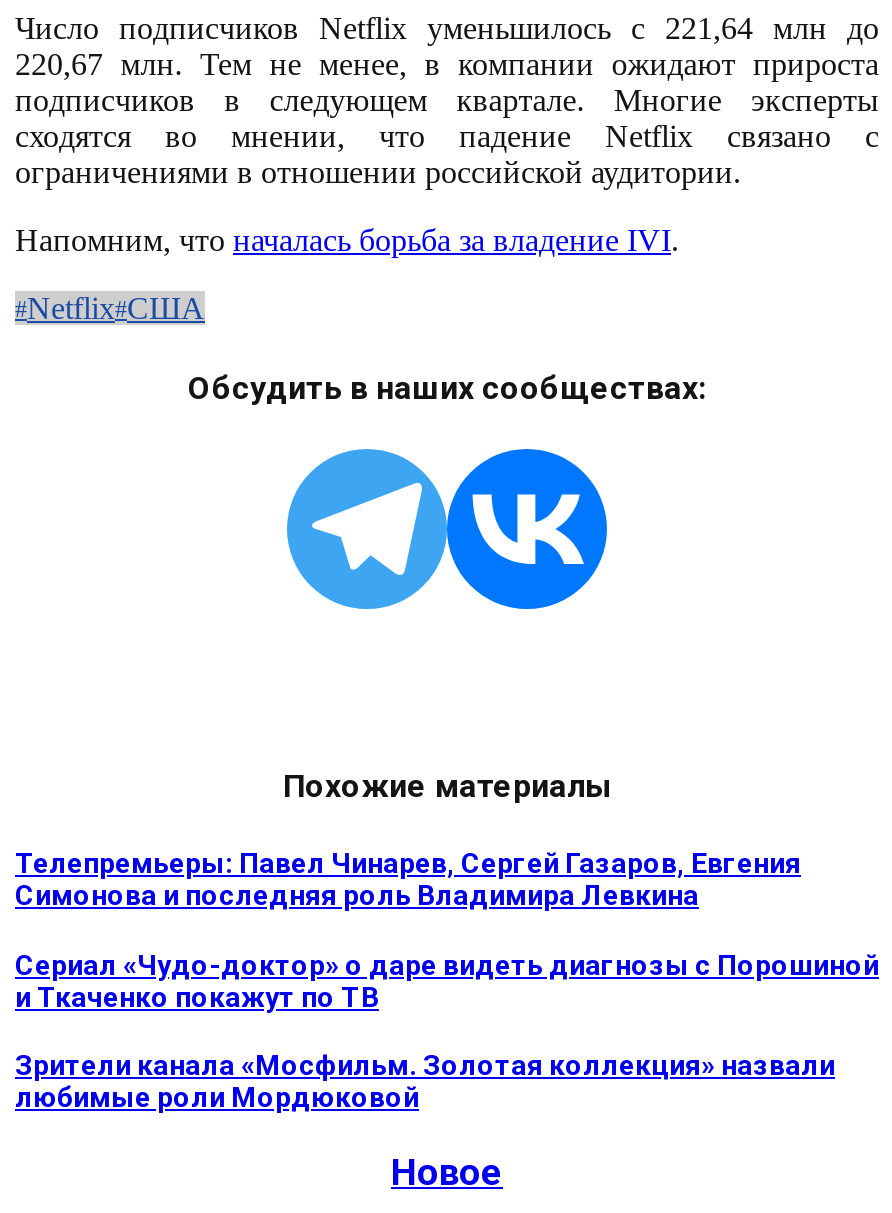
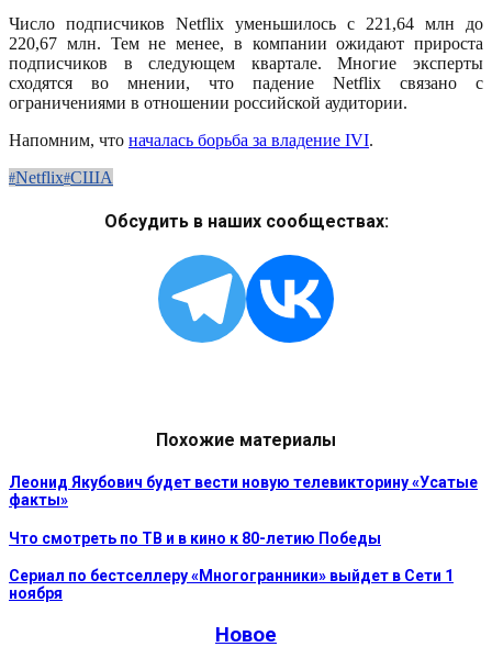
- Телепремьеры: Павел Чинарев, Сергей Газаров, Евгения
- Симонова и последняя роль Владимира Левкина
+ Леонид Якубович будет вести новую телевикторину «Усатые
+ факты»

- Сериал «Чудо-доктор» о даре видеть диагнозы с Порошиной
- и Ткаченко покажут по ТВ
+ Что смотреть по ТВ и в кино к 80-летию Победы

- Зрители канала «Мосфильм. Золотая коллекция» назвали
- любимые роли Мордюковой
+ Сериал по бестселлеру «Многогранники» выйдет в Сети 1
+ ноября
